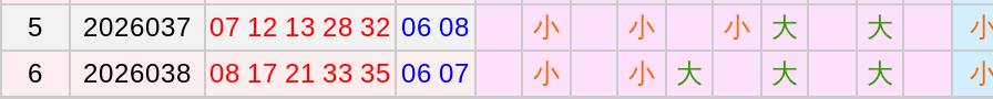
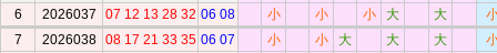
- 5 2026037 07 12 13 28 32 06 08
+ 6 2026037 07 12 13 28 32 06 08

- 6 2026038 08 17 21 33 35 06 07
+ 7 2026038 08 17 21 33 35 06 07
